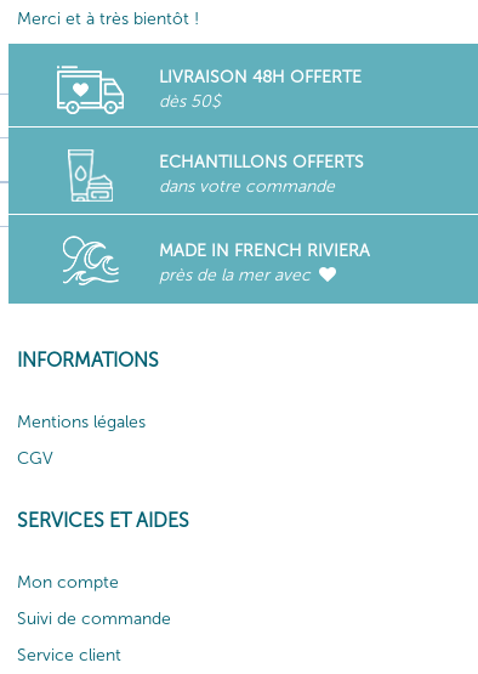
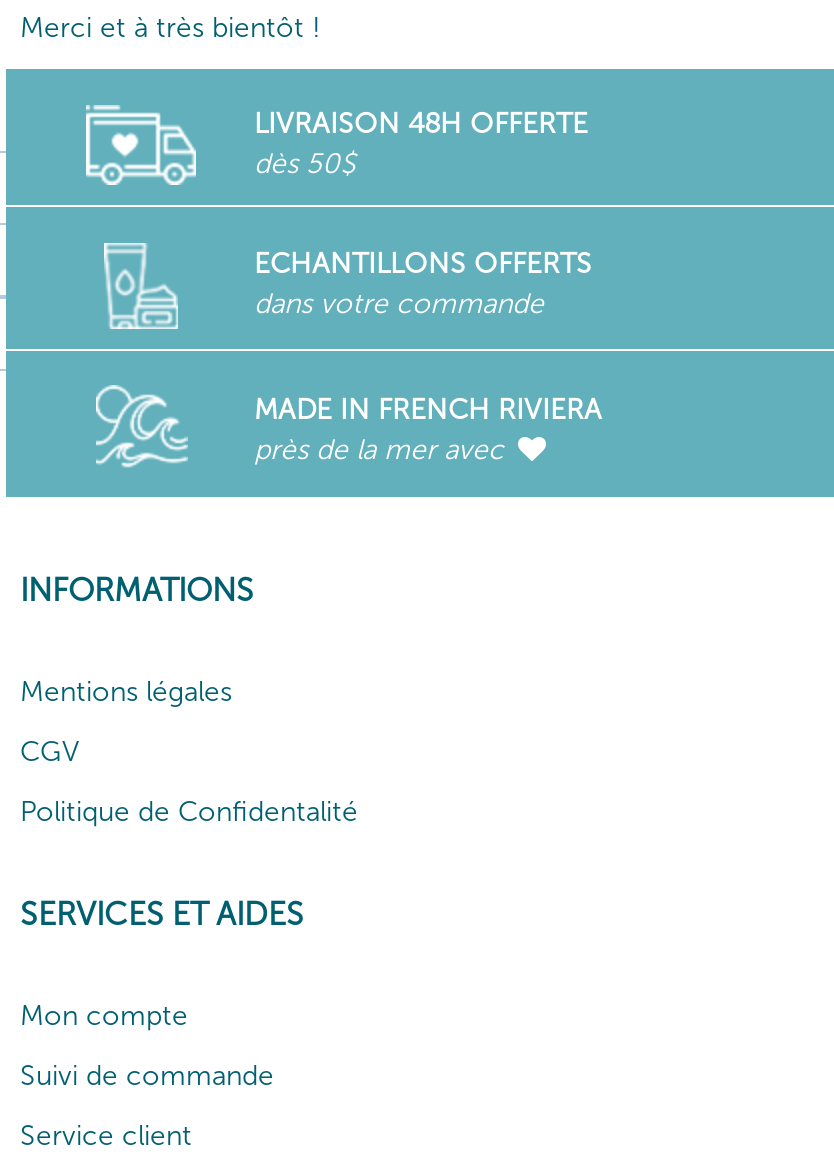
+ Politique de Confidentalité
